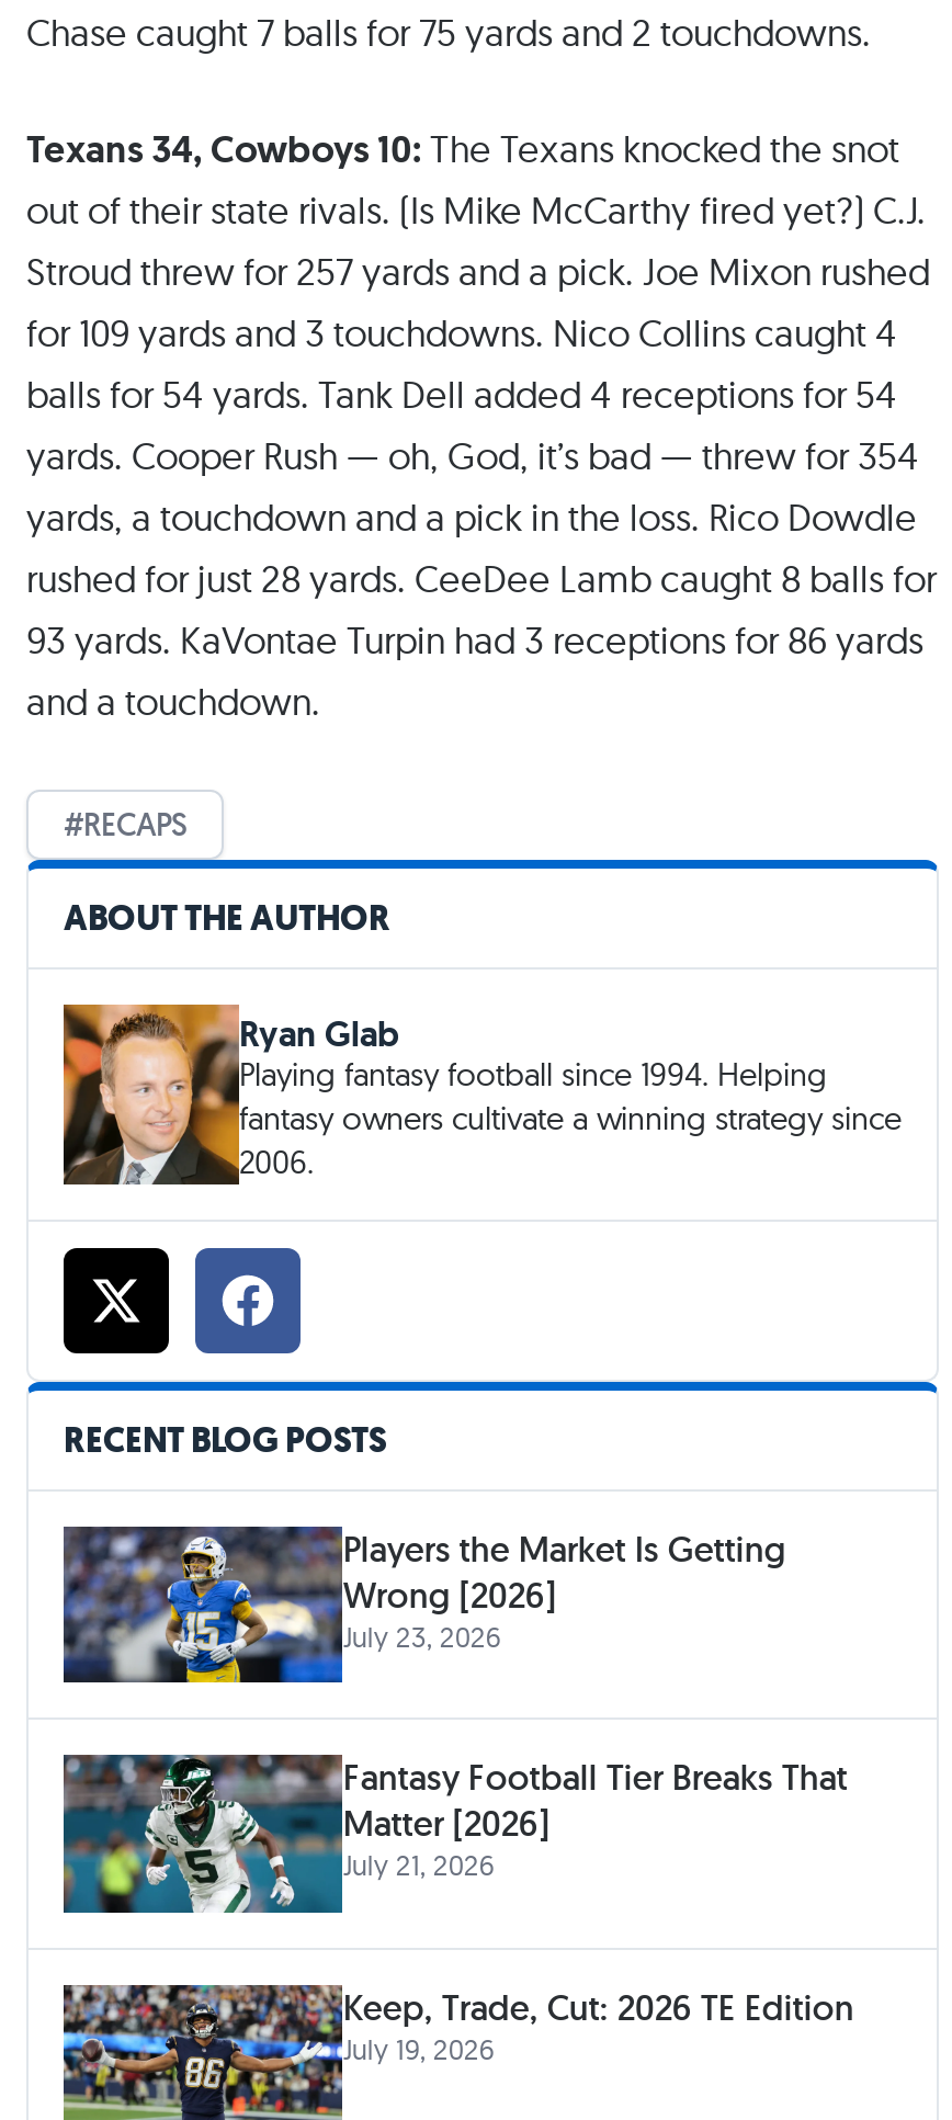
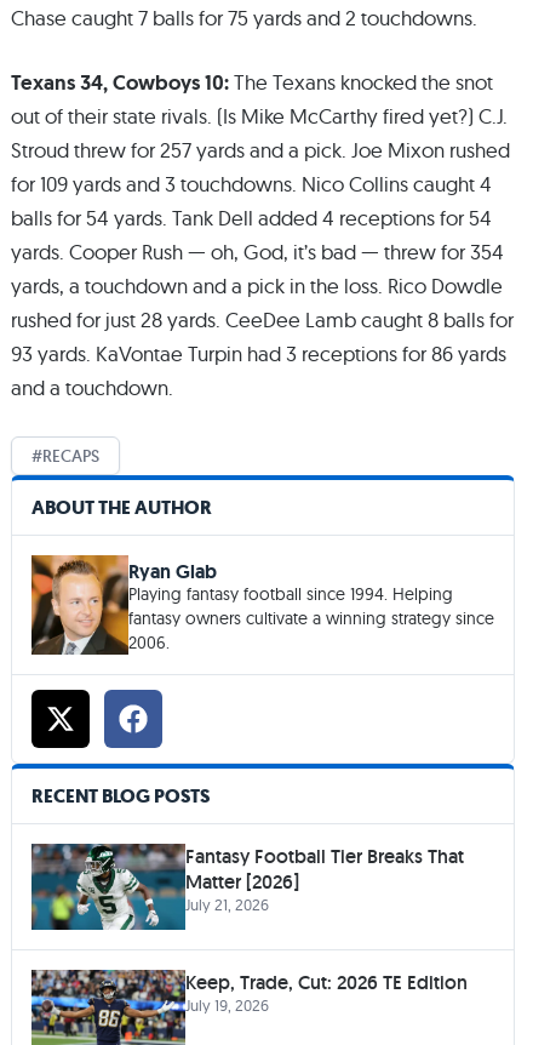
- [image]
- Players the Market Is Getting
- Wrong [2026]
- July 23, 2026
